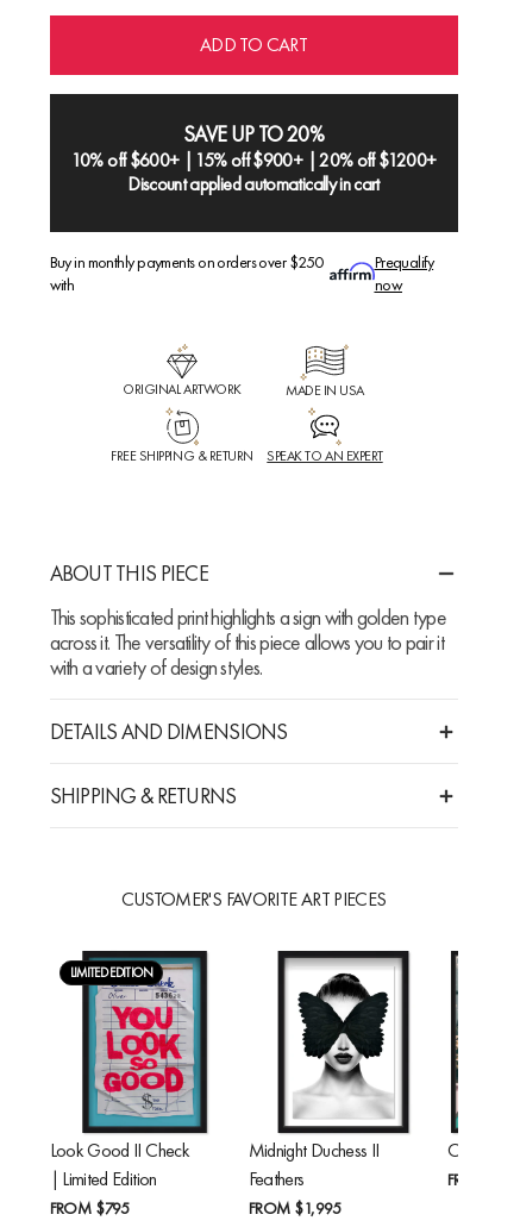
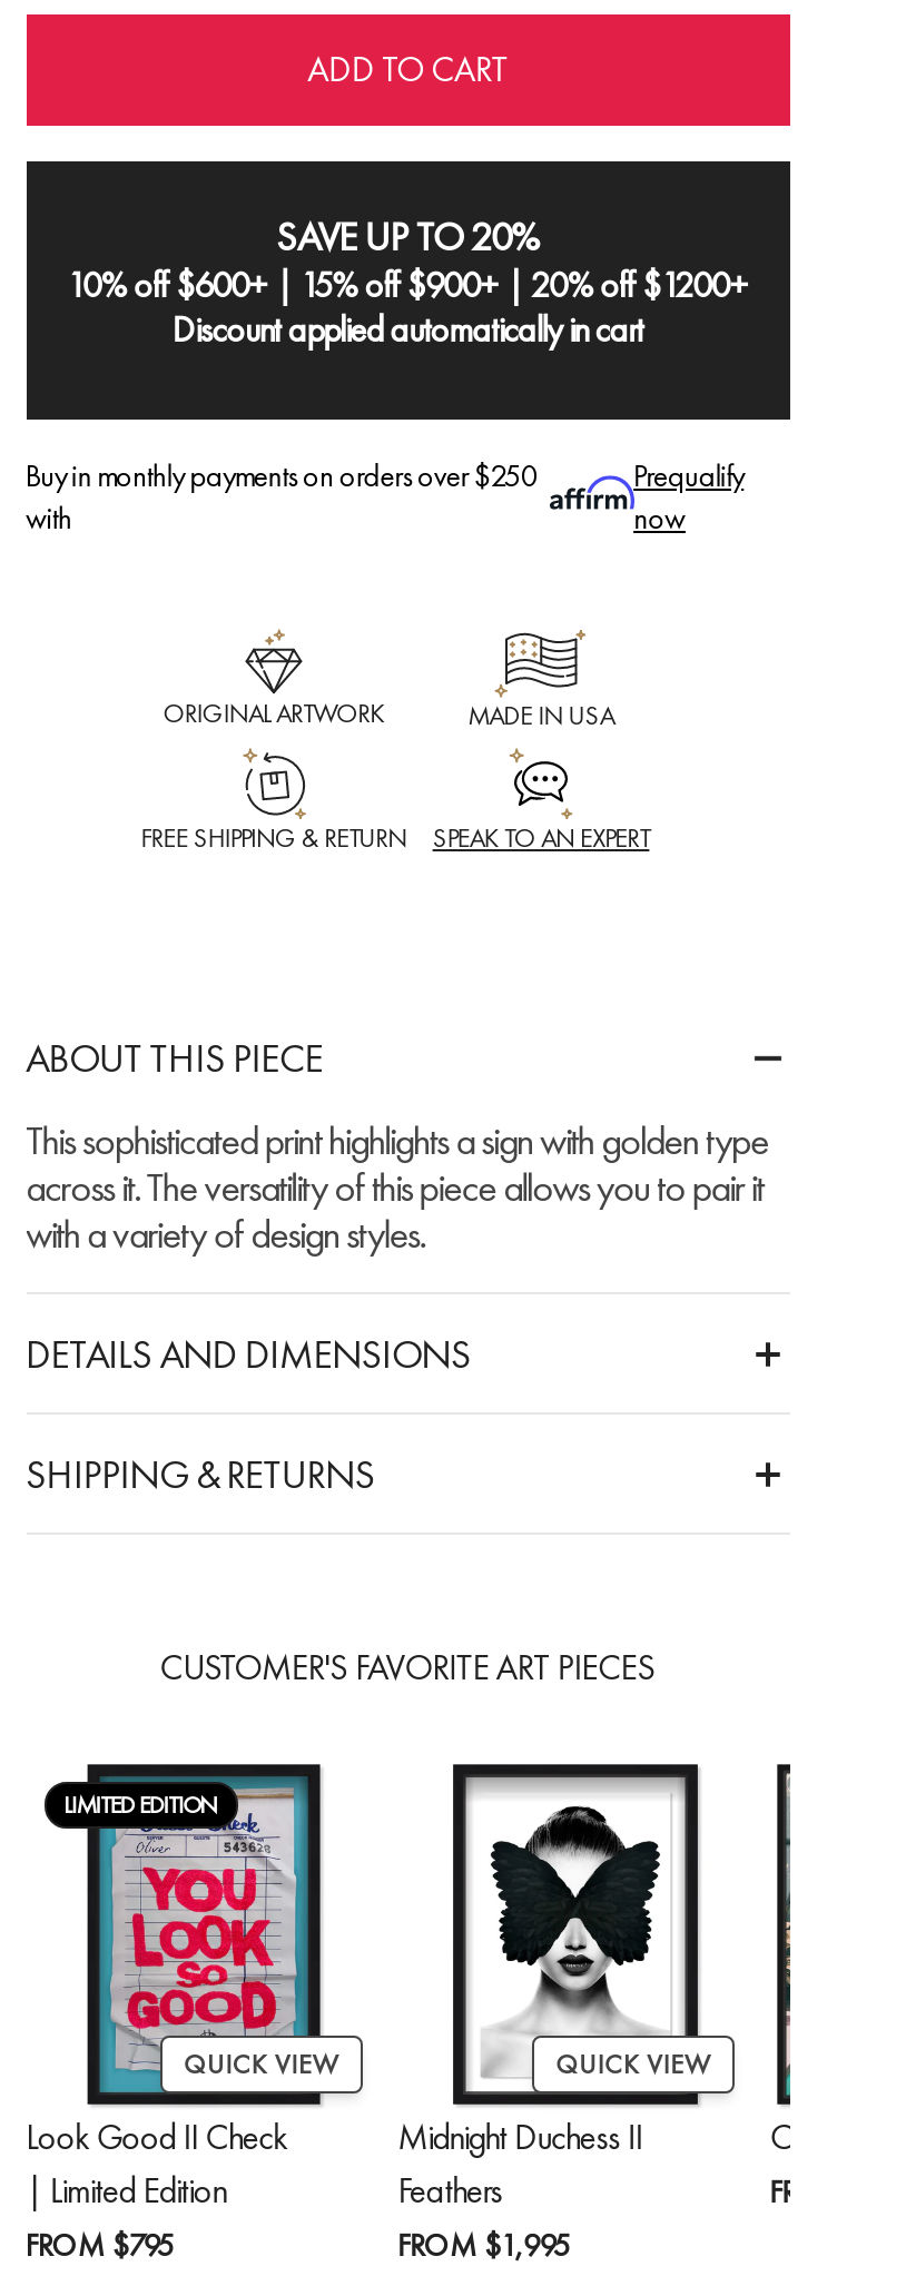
+ QUICK VIEW

+ QUICK VIEW
